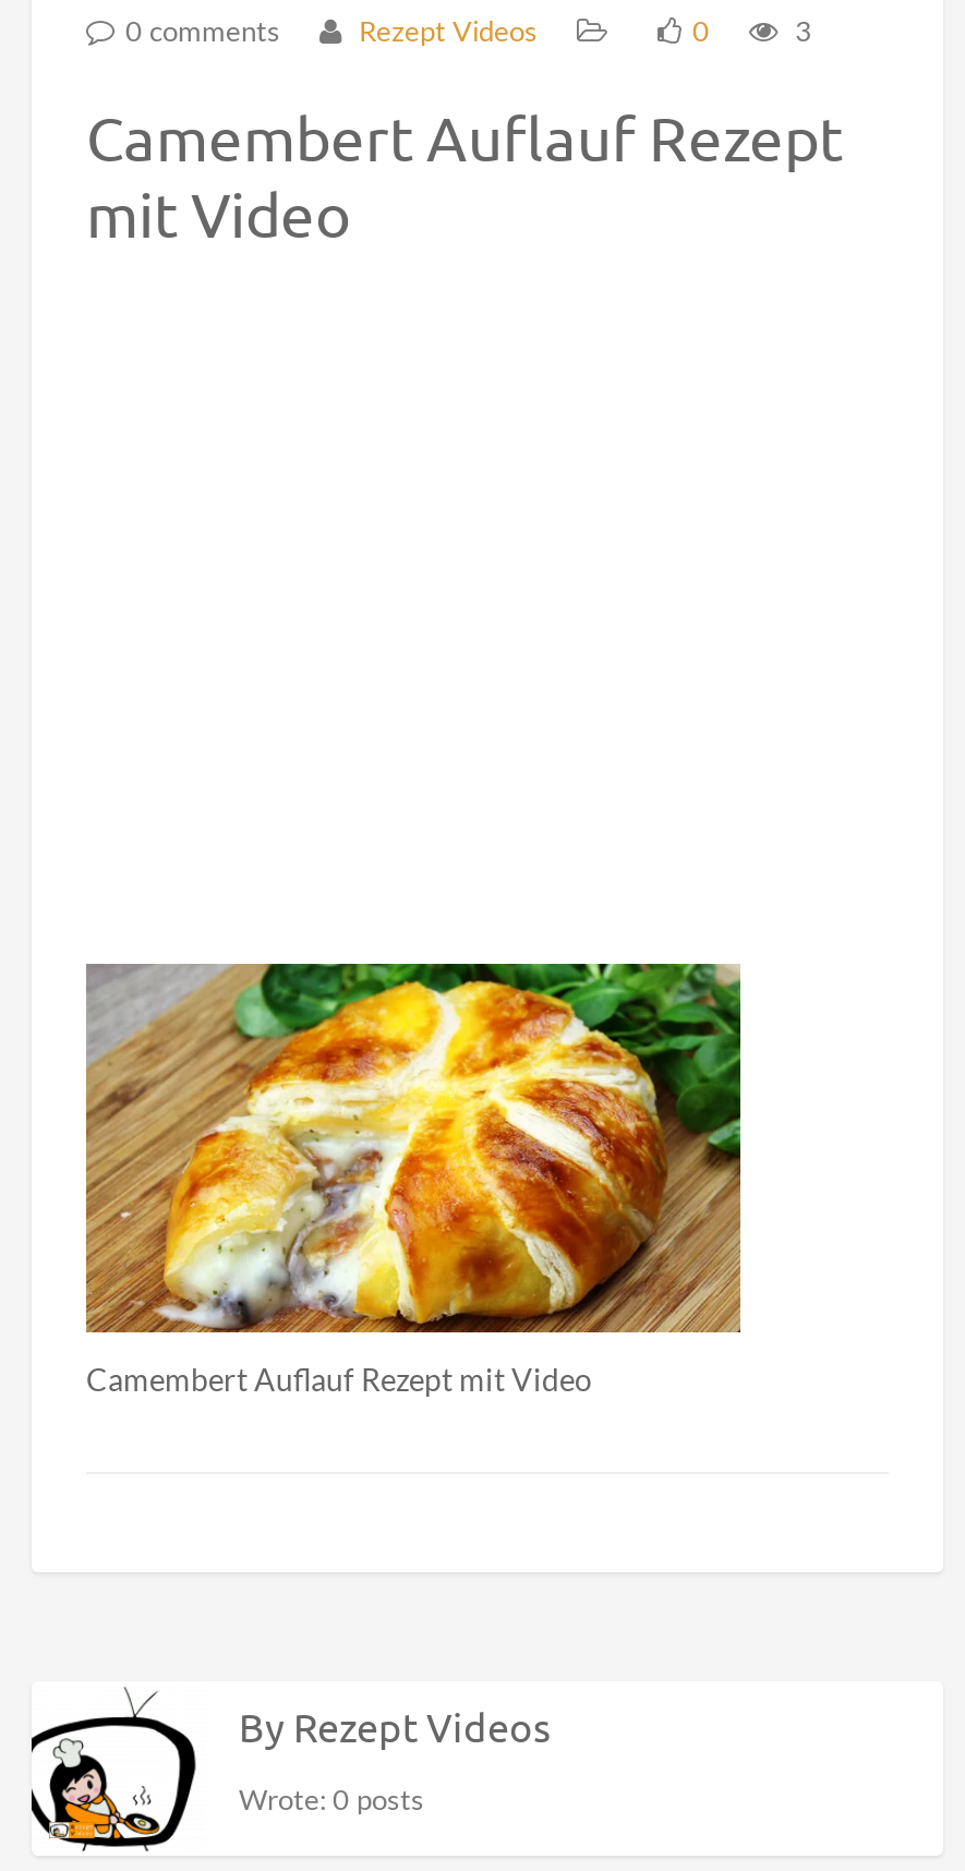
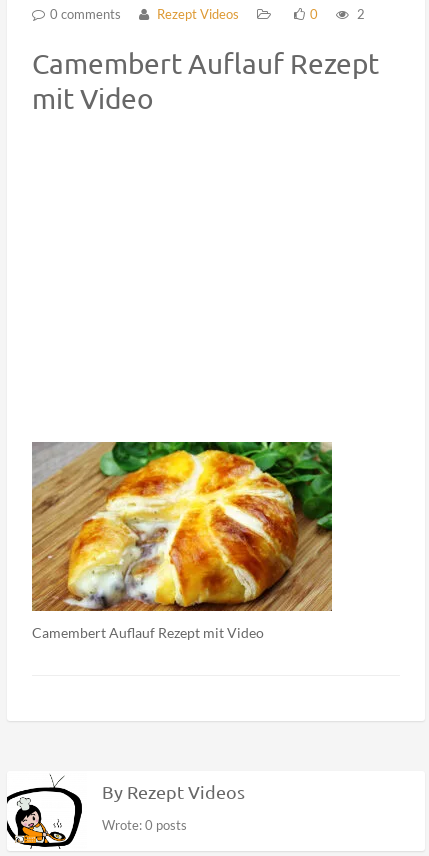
- 3
+ 2
